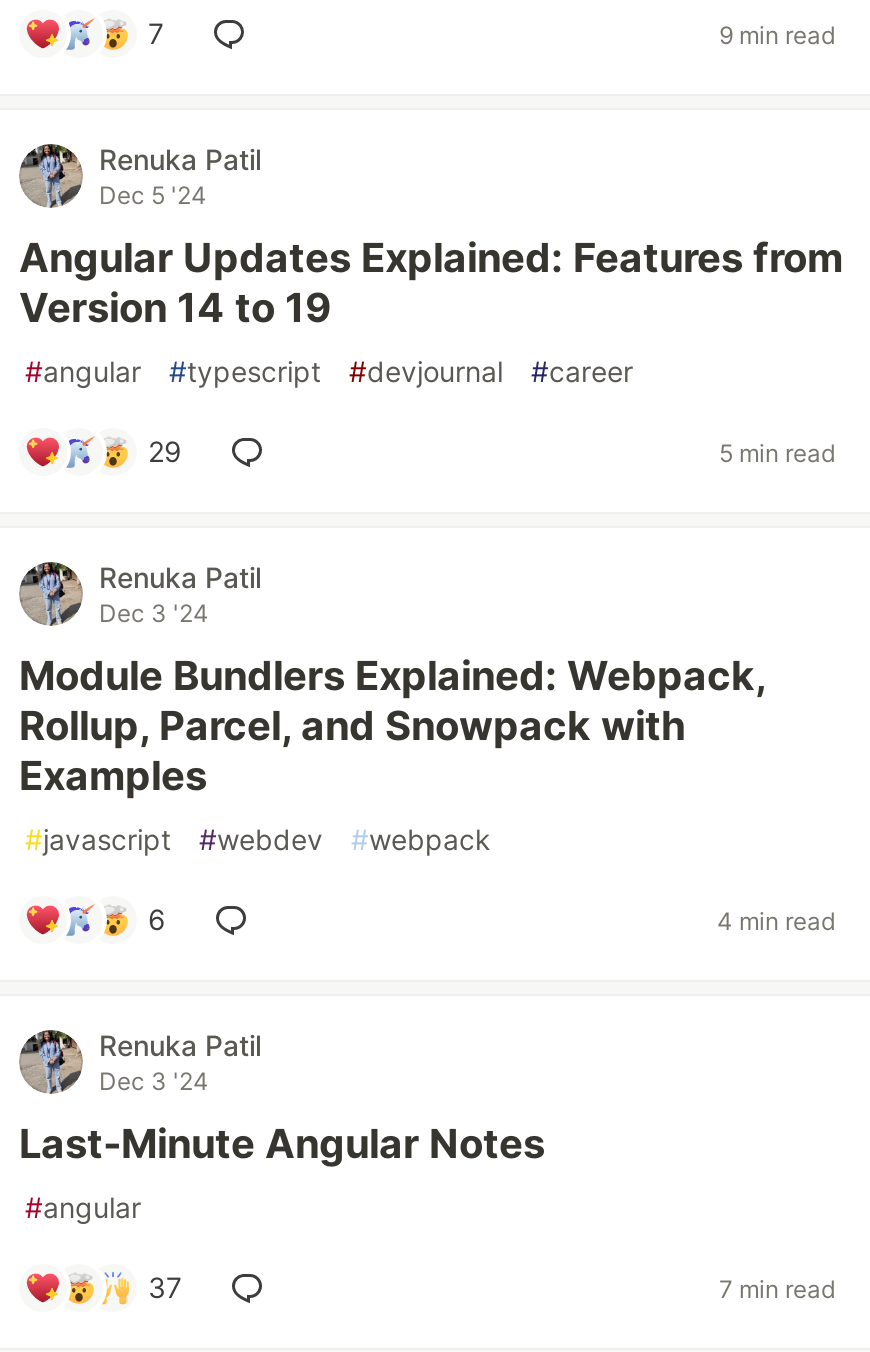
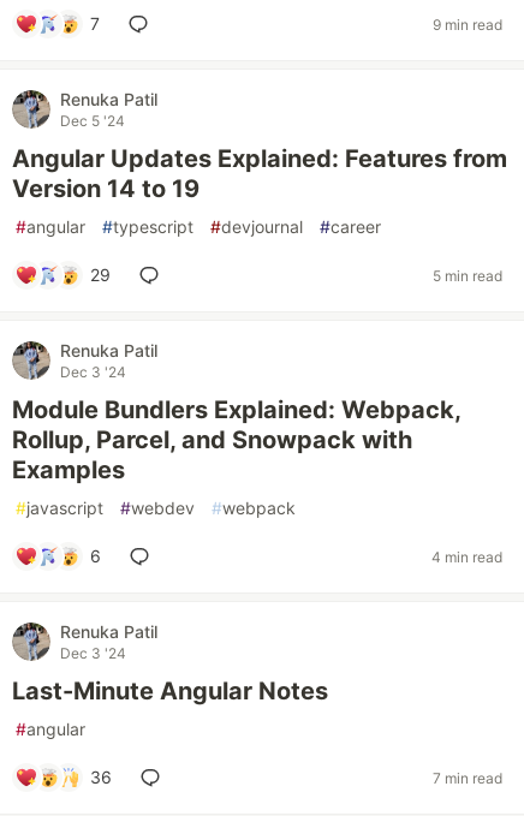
- 37
+ 36
